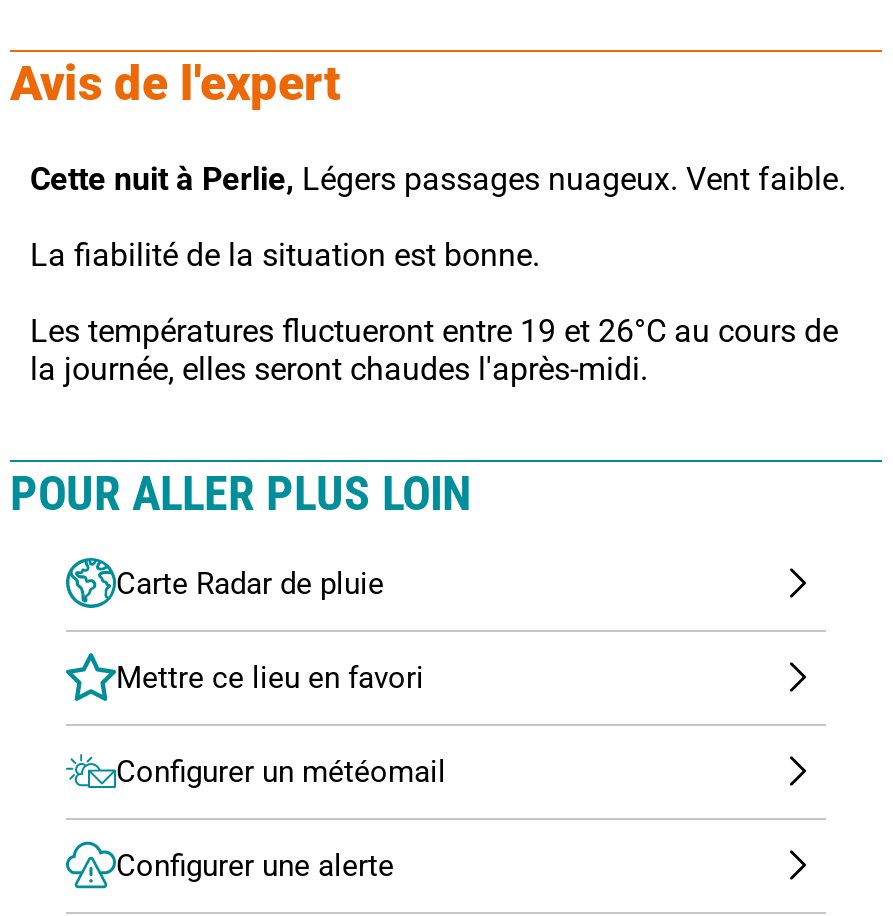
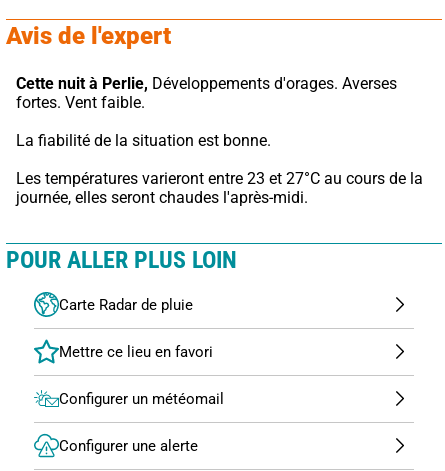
- Cette nuit à Perlie, Légers passages nuageux. Vent faible.
+ Cette nuit à Perlie, Développements d'orages. Averses
+ fortes. Vent faible.

- Les températures fluctueront entre 19 et 26°C au cours de
- la journée, elles seront chaudes l'après-midi.
+ Les températures varieront entre 23 et 27°C au cours de la
+ journée, elles seront chaudes l'après-midi.
